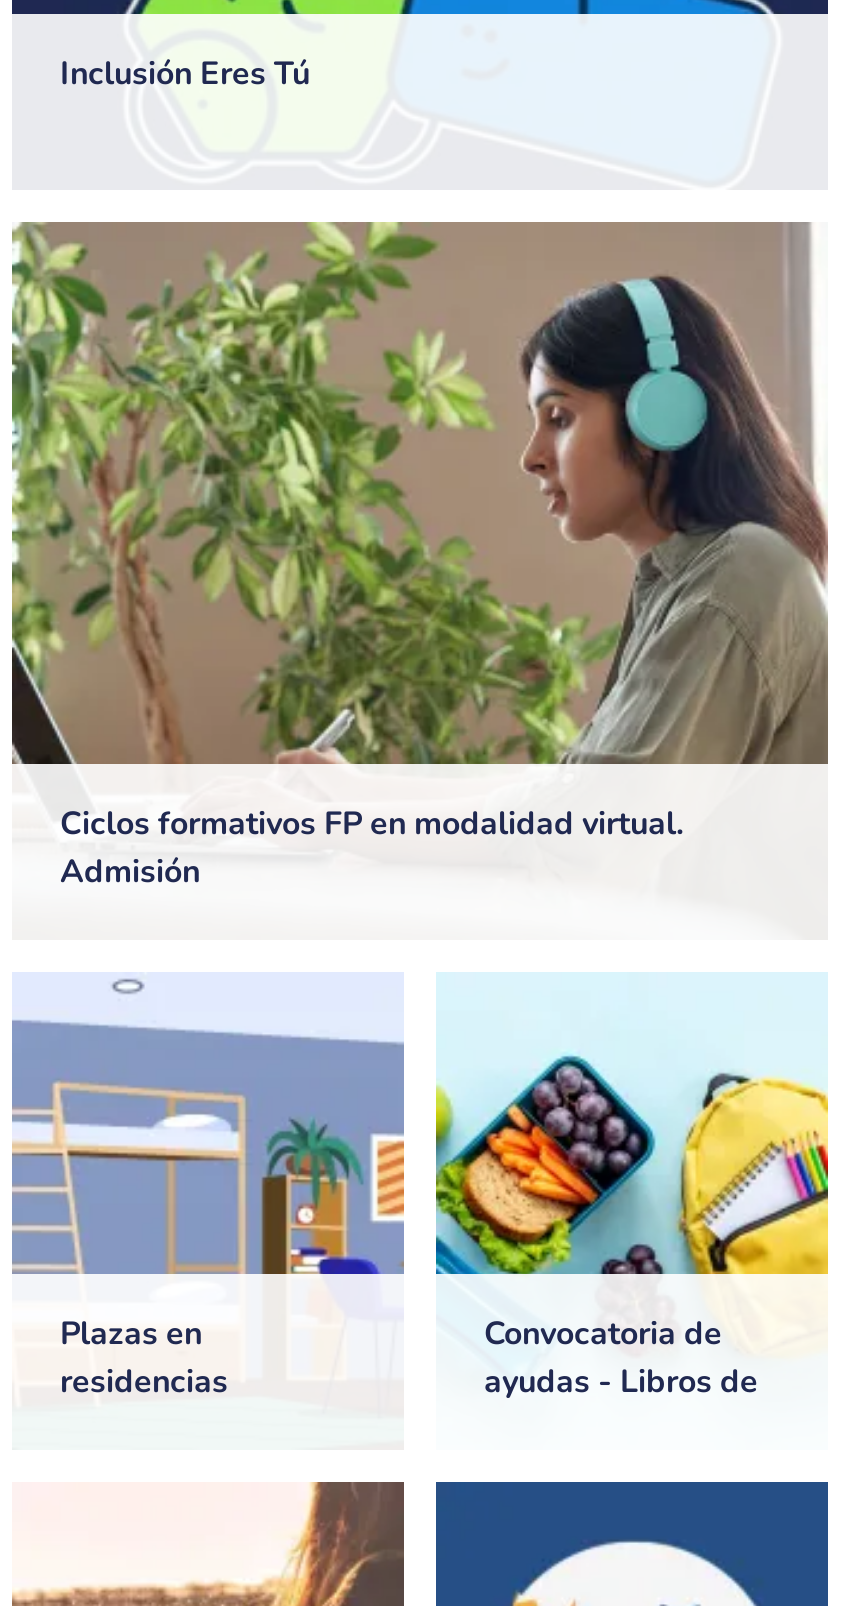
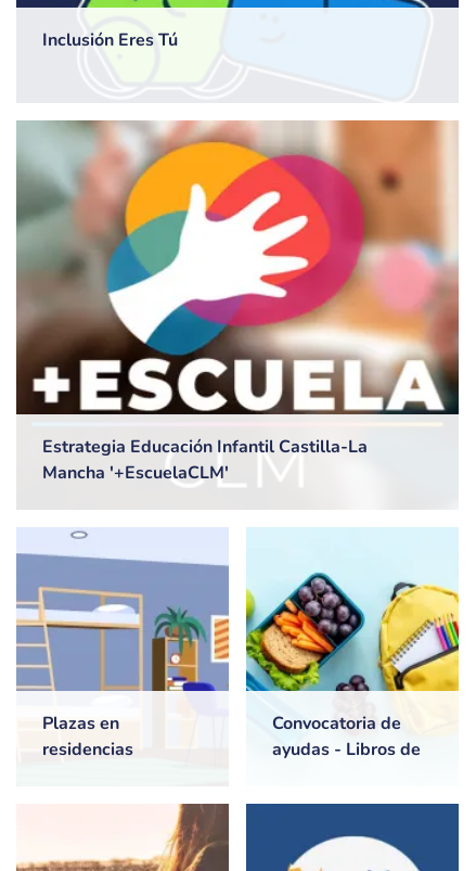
- [image]
- Ciclos formativos FP en modalidad virtual.
- Admisión
+ [image]
+ Estrategia Educación Infantil Castilla-La
+ Mancha '+EscuelaCLM'
